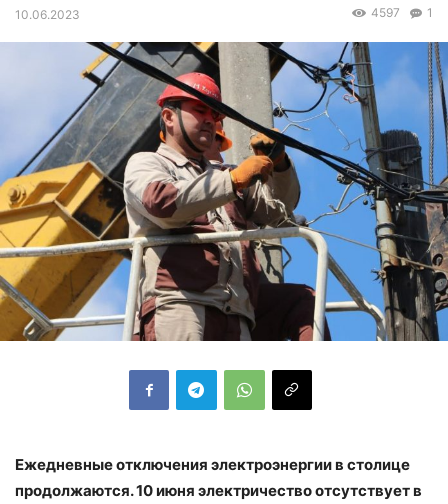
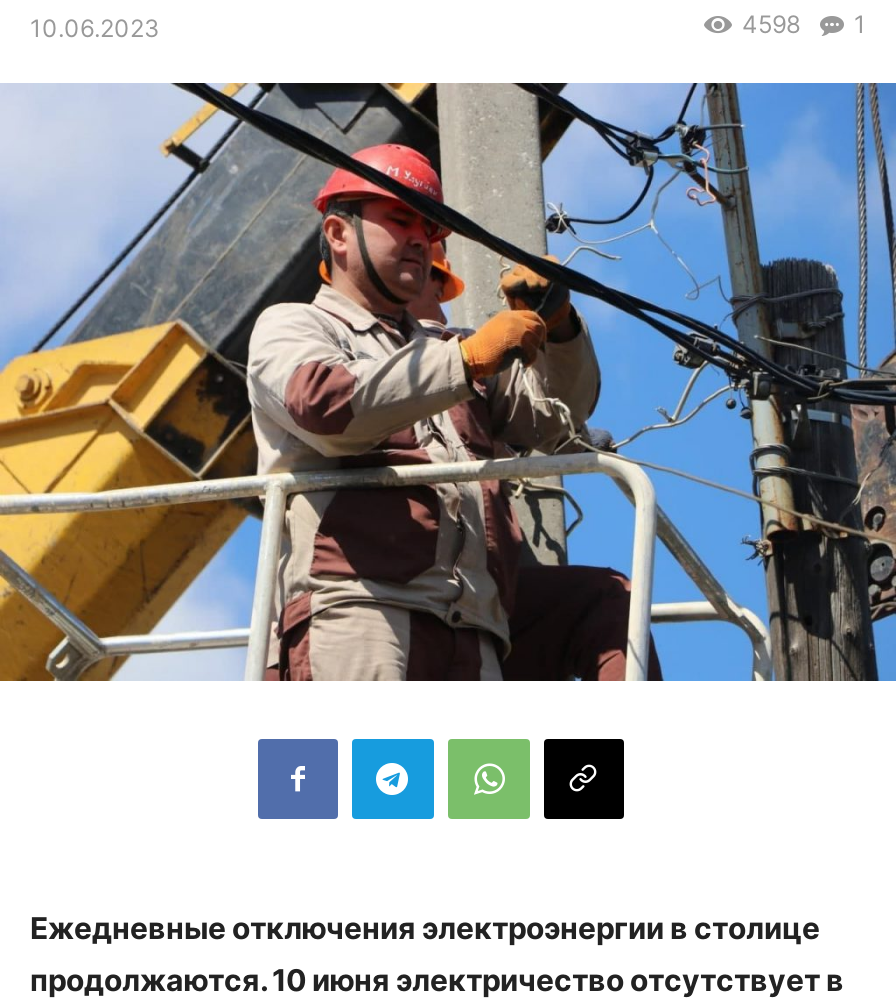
- 4597 1
+ 4598 1
